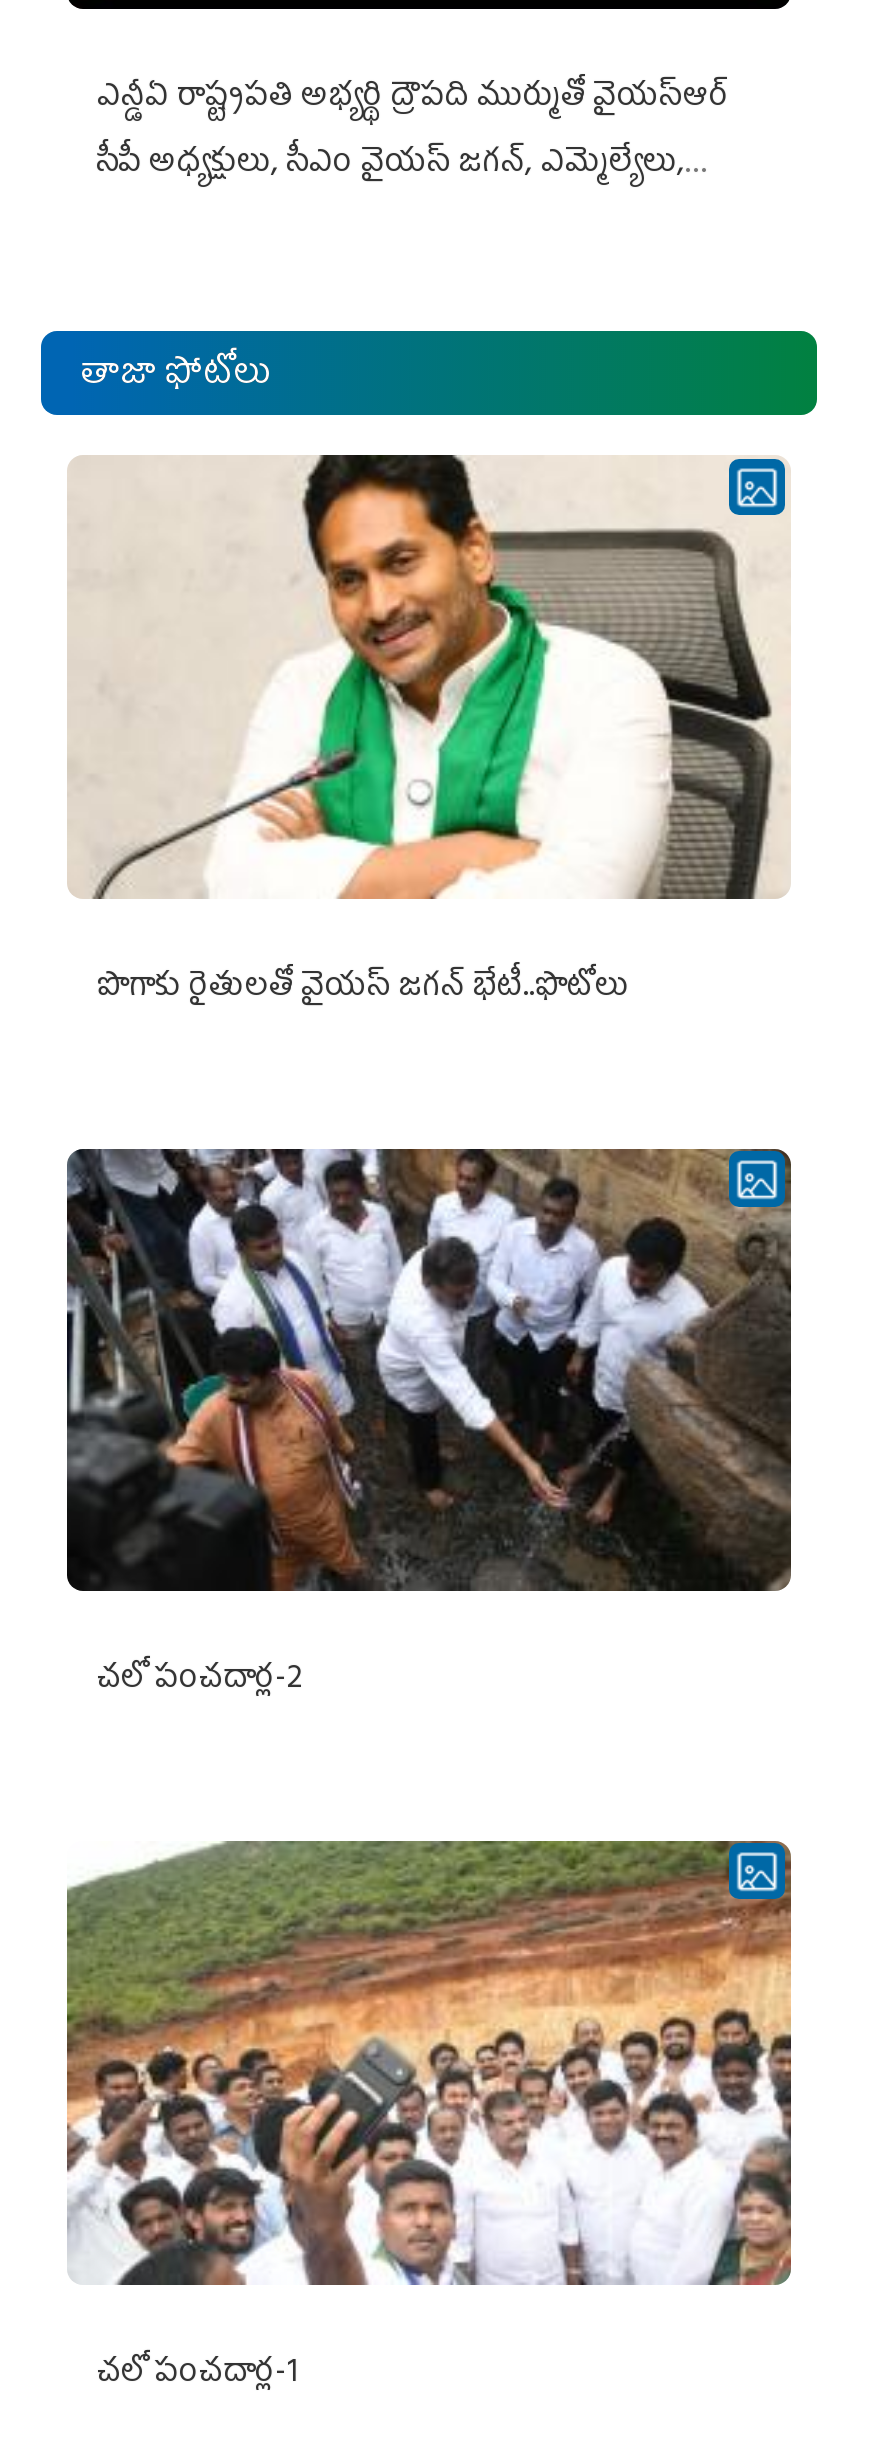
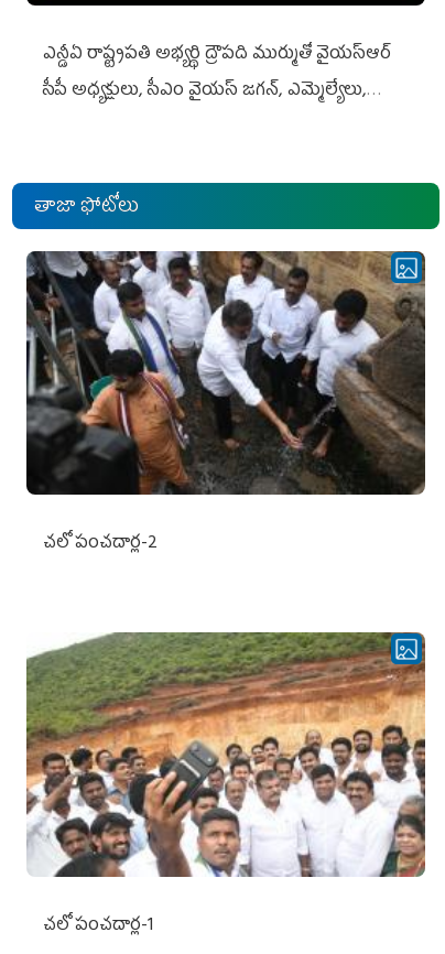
- [image]
- పొగాకు రైతులతో వైయస్‌ జగన్‌ భేటీ..ఫొటోలు
